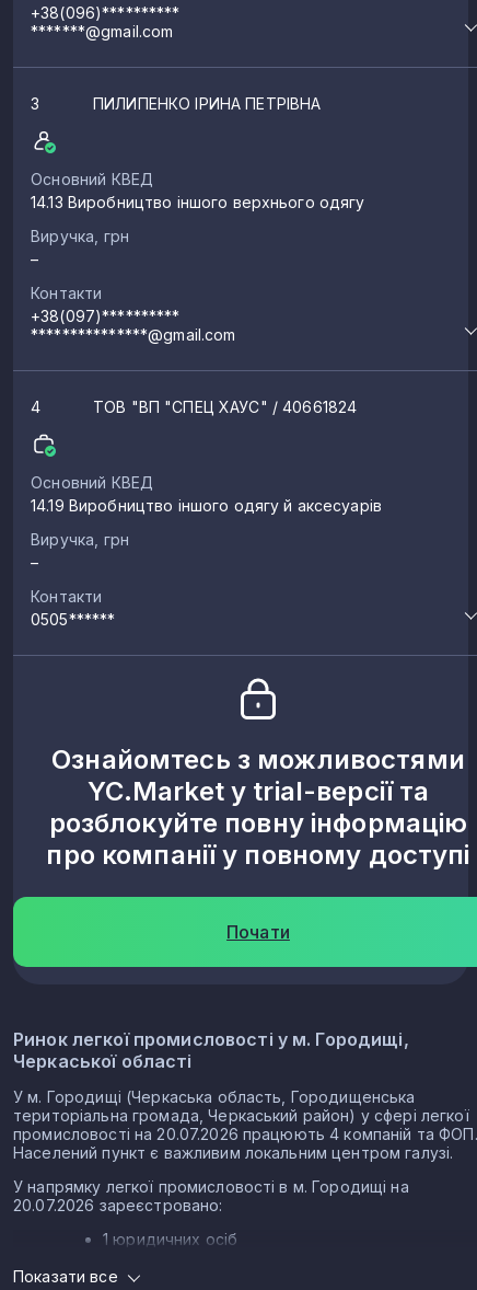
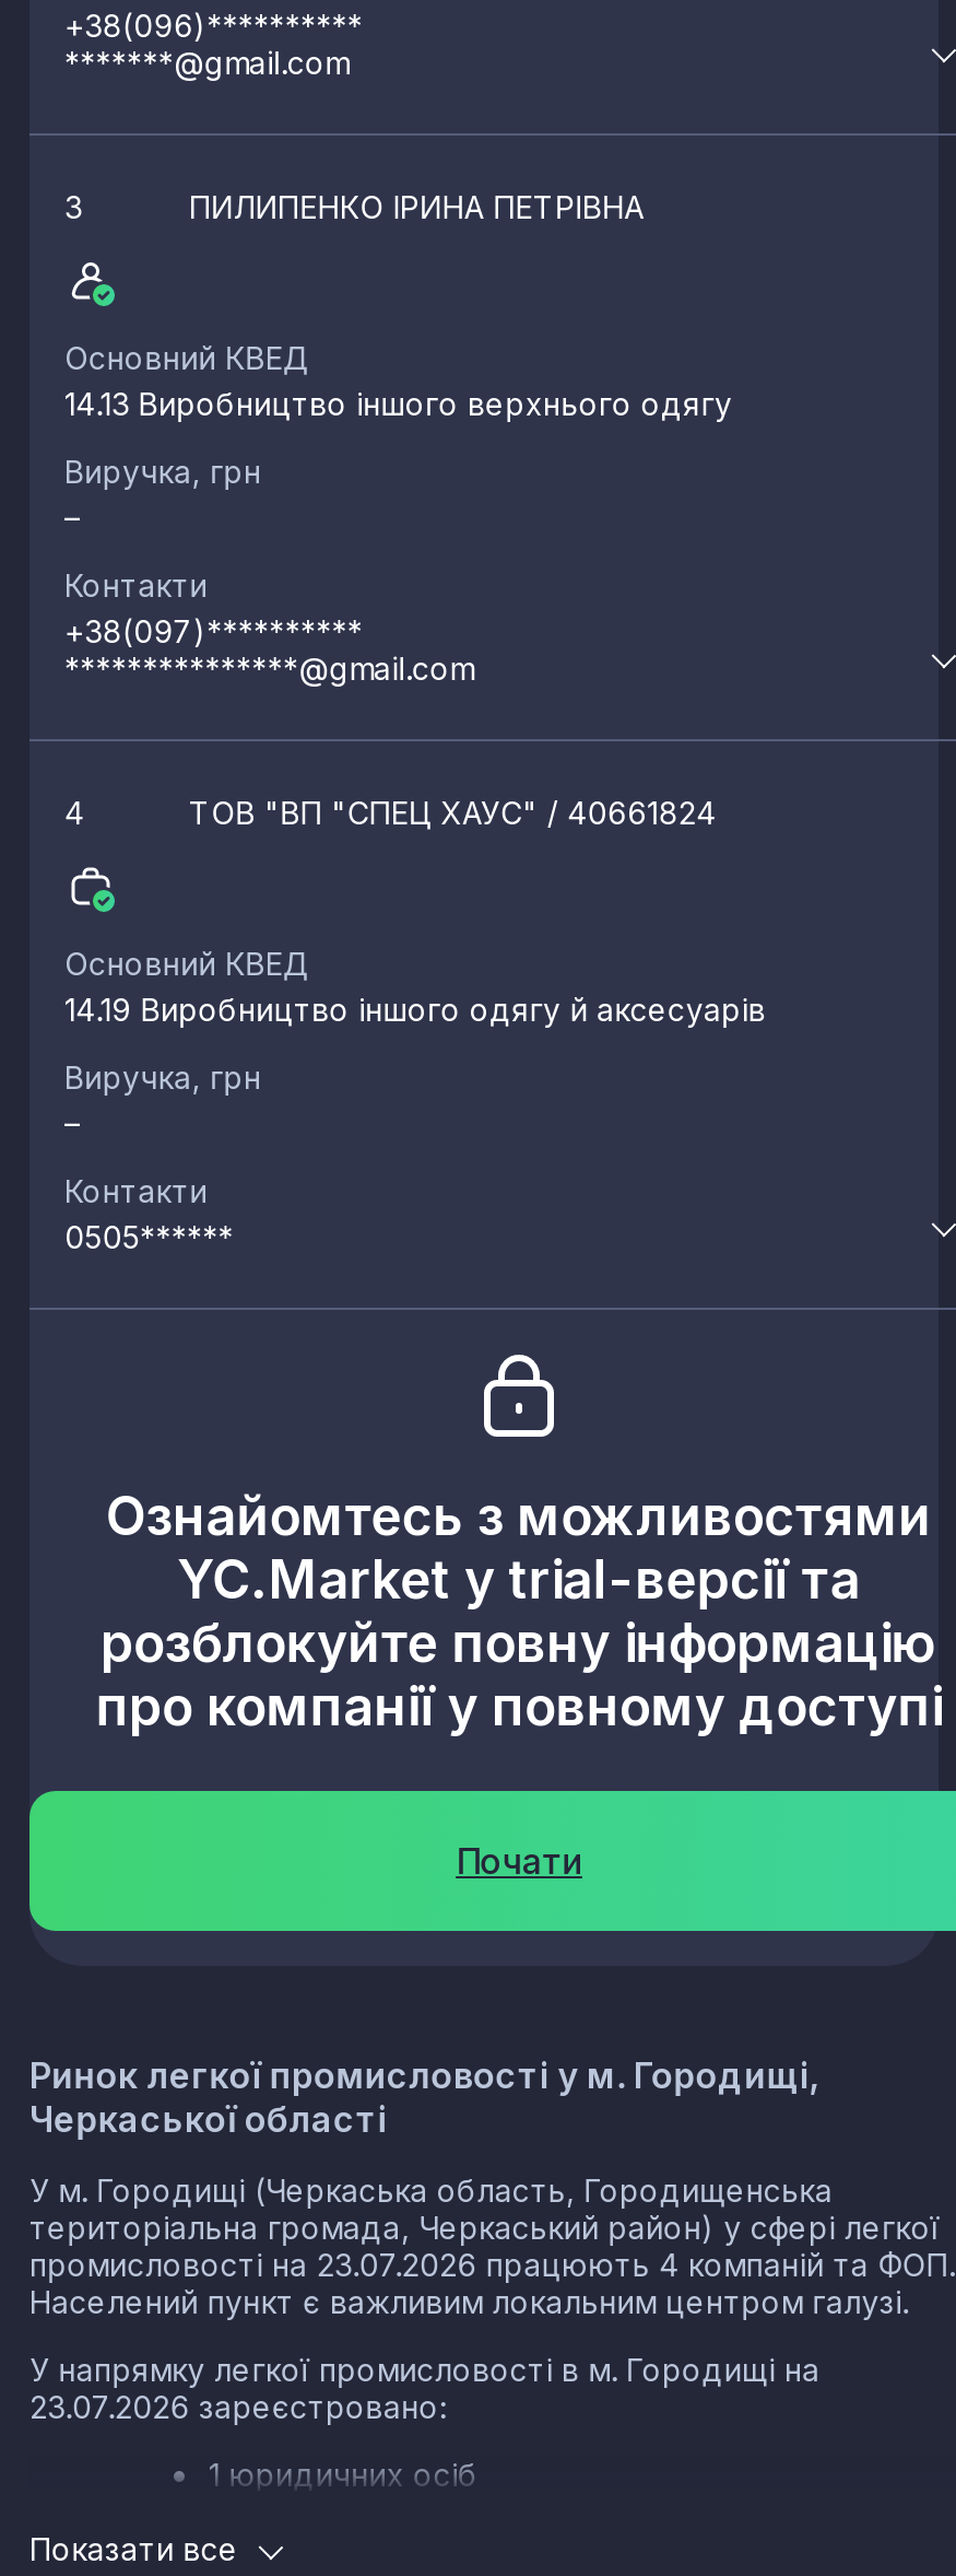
- промисловості на 20.07.2026 працюють 4 компаній та ФОП.
+ промисловості на 23.07.2026 працюють 4 компаній та ФОП.

- 20.07.2026 зареєстровано:
+ 23.07.2026 зареєстровано:
